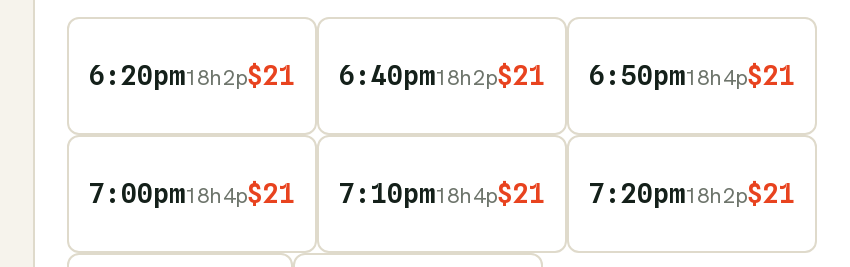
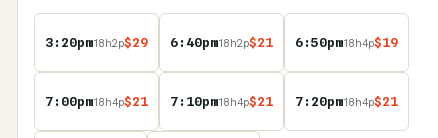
- 6:20pm18h2p$21
+ 3:20pm18h2p$29

- 6:50pm18h4p$21
+ 6:50pm18h4p$19

- 7:00pm18h4p$21 7:10pm18h4p$21 7:20pm18h2p$21
+ 7:00pm18h4p$21 7:10pm18h4p$21 7:20pm18h4p$21
